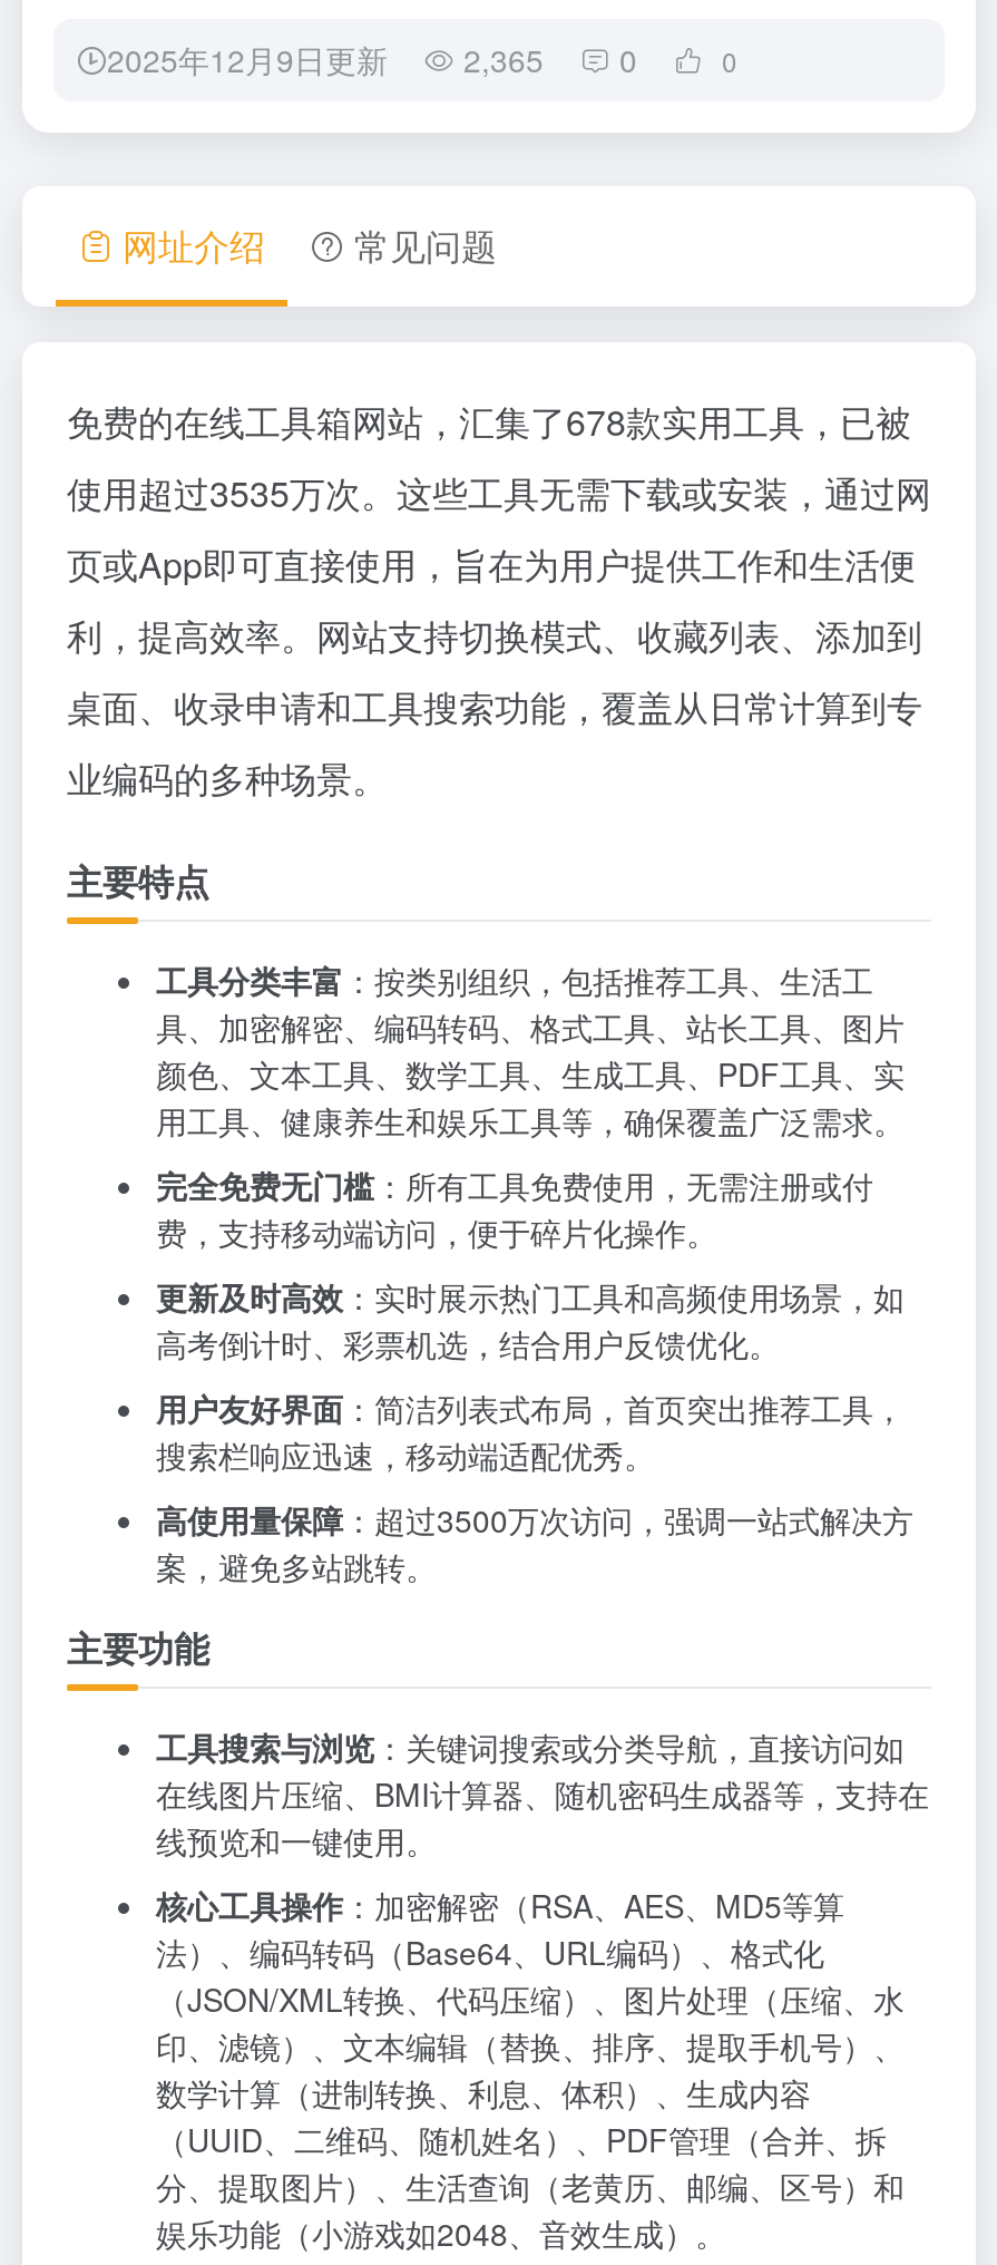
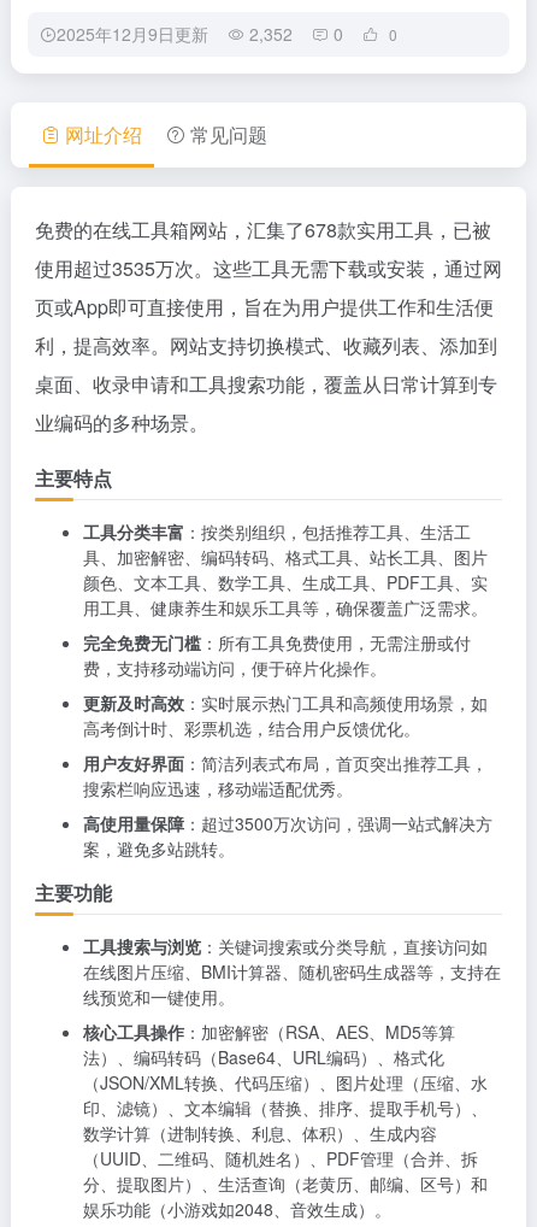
- 2025年12月9日更新 2,365 0
+ 2025年12月9日更新 2,352 0
